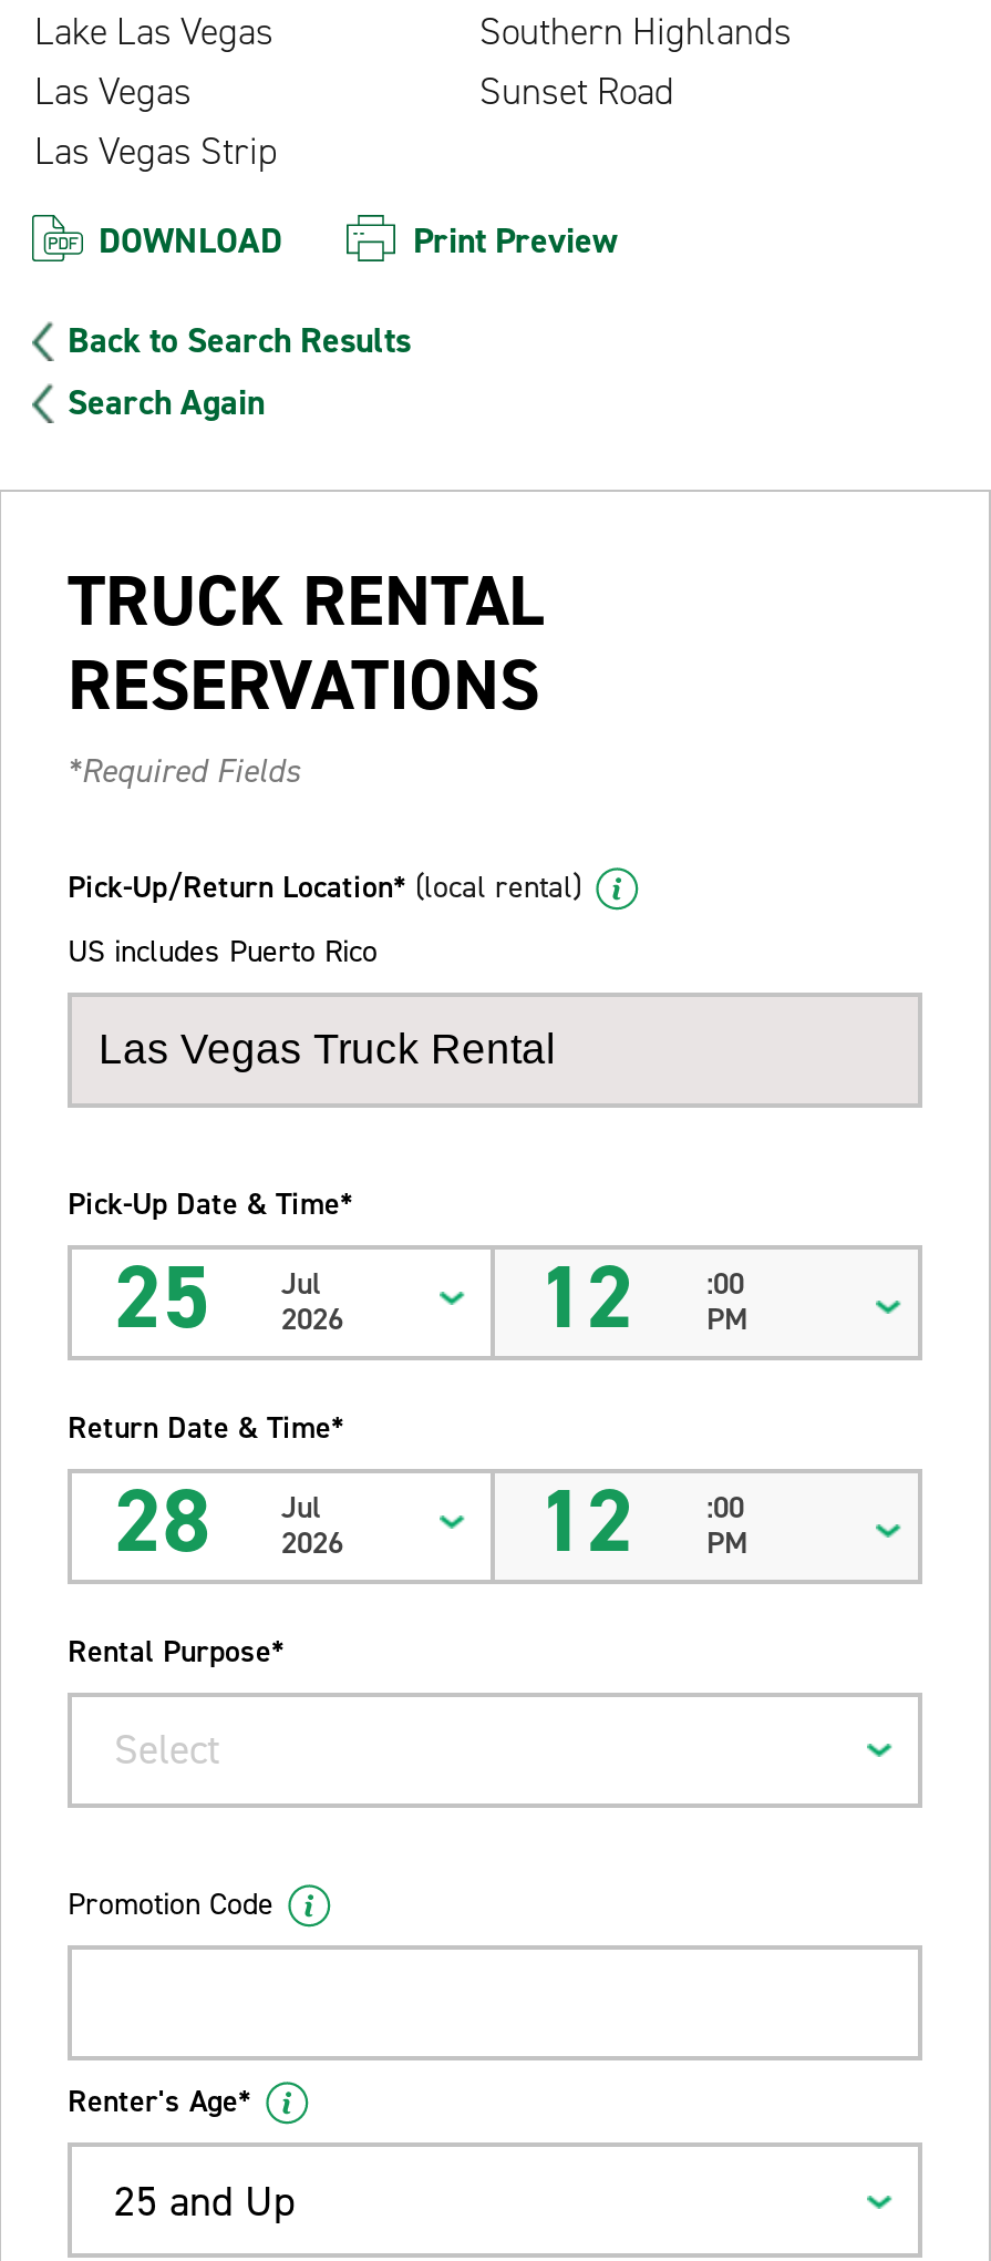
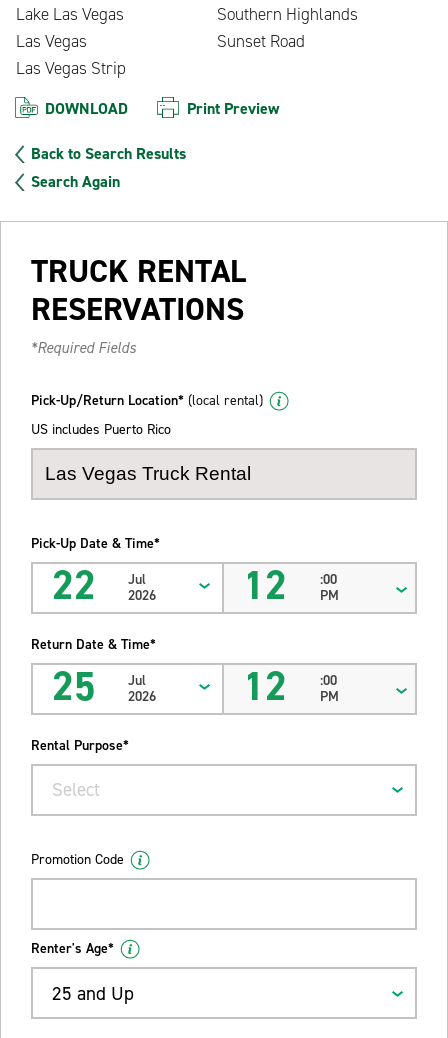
- 25 Jul 2026
+ 22 Jul 2026

- 28 Jul 2026
+ 25 Jul 2026
